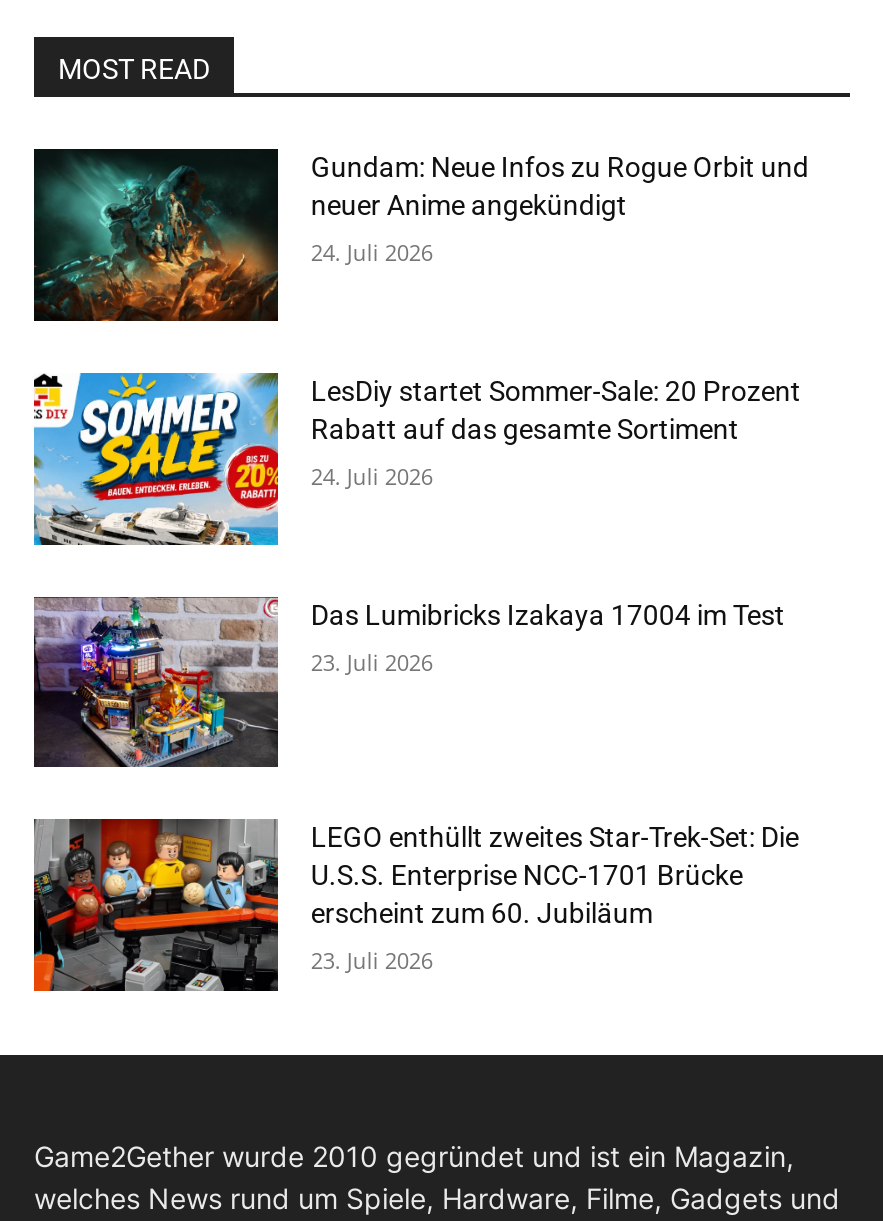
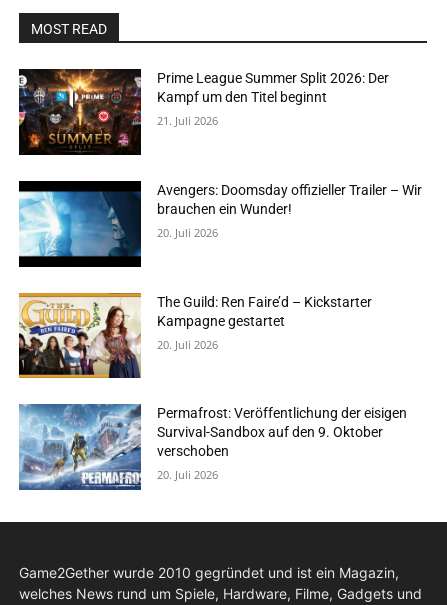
- [image]
- Gundam: Neue Infos zu Rogue Orbit und
- neuer Anime angekündigt
+ [image]
+ Prime League Summer Split 2026: Der
+ Kampf um den Titel beginnt

- 24. Juli 2026
+ 21. Juli 2026

- [image]
- LesDiy startet Sommer-Sale: 20 Prozent
- Rabatt auf das gesamte Sortiment
+ [image]
+ Avengers: Doomsday offizieller Trailer – Wir
+ brauchen ein Wunder!

- 24. Juli 2026
+ 20. Juli 2026

- [image]
- Das Lumibricks Izakaya 17004 im Test
+ [image]
+ The Guild: Ren Faire’d – Kickstarter
+ Kampagne gestartet

- 23. Juli 2026
+ 20. Juli 2026

- [image]
- LEGO enthüllt zweites Star-Trek-Set: Die
- U.S.S. Enterprise NCC-1701 Brücke
- erscheint zum 60. Jubiläum
+ [image]
+ Permafrost: Veröffentlichung der eisigen
+ Survival-Sandbox auf den 9. Oktober
+ verschoben

- 23. Juli 2026
+ 20. Juli 2026
